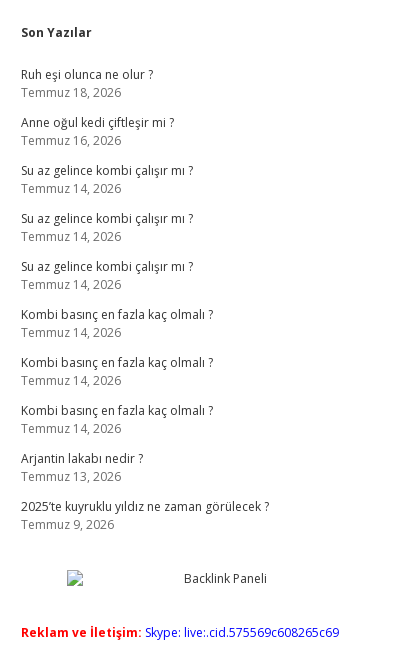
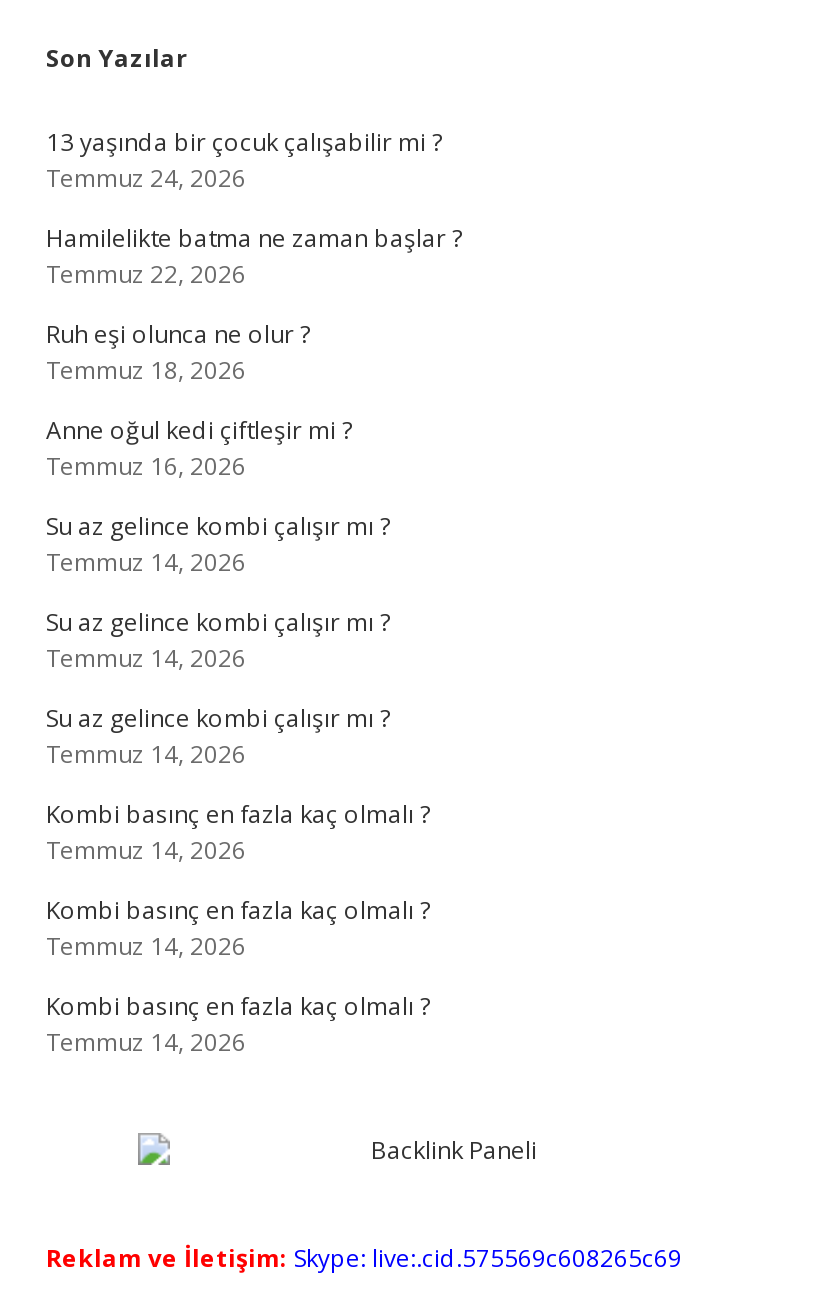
+ 13 yaşında bir çocuk çalışabilir mi ?
+ Temmuz 24, 2026
+ Hamilelikte batma ne zaman başlar ?
+ Temmuz 22, 2026

moved down: Ruh eşi olunca ne olur ? | Temmuz 18, 2026 | Anne oğul kedi çiftleşir mi ? | ... | Kombi basınç en fazla kaç olmalı ? | Temmuz 14, 2026

- Arjantin lakabı nedir ?
- Temmuz 13, 2026
- 2025’te kuyruklu yıldız ne zaman görülecek ?
- Temmuz 9, 2026
